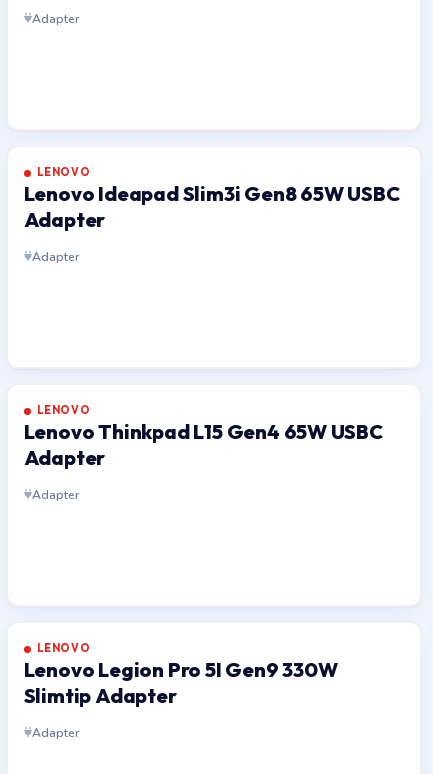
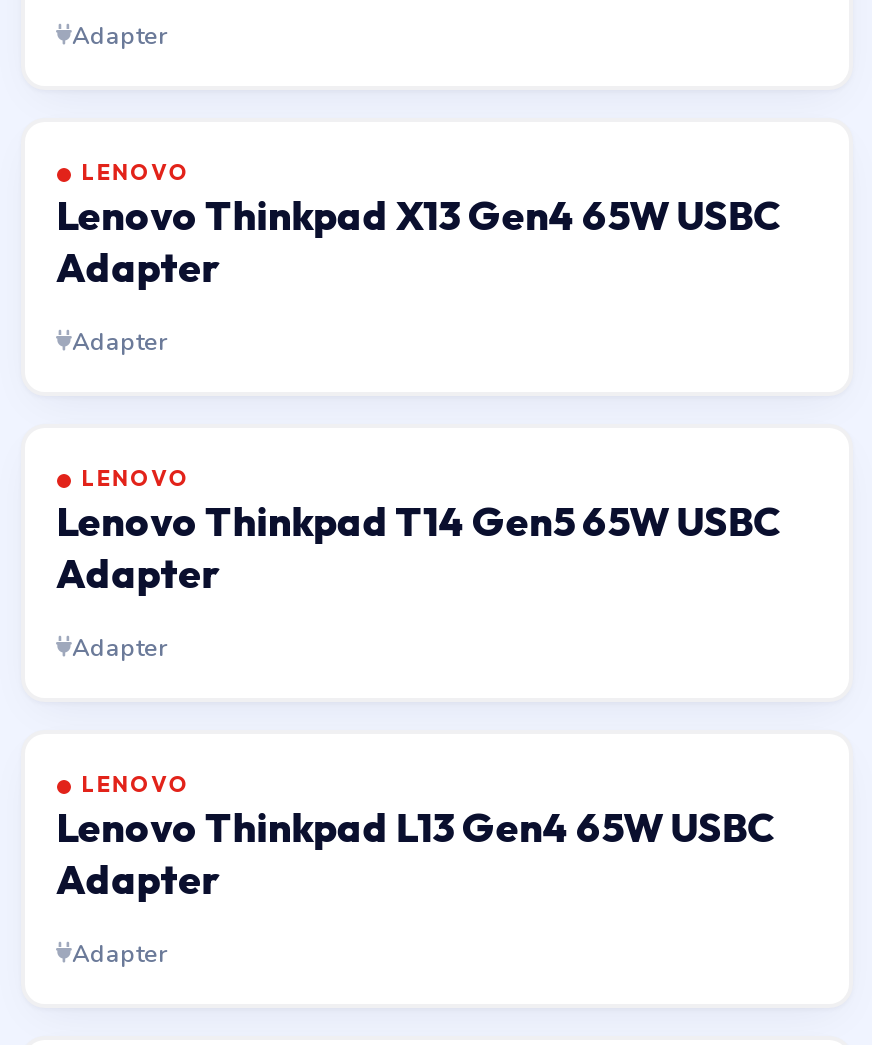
- Lenovo Ideapad Slim3i Gen8 65W USBC
+ Lenovo Thinkpad X13 Gen4 65W USBC

- Lenovo Thinkpad L15 Gen4 65W USBC
+ Lenovo Thinkpad T14 Gen5 65W USBC

- Lenovo Legion Pro 5I Gen9 330W
- Slimtip Adapter
+ Lenovo Thinkpad L13 Gen4 65W USBC
+ Adapter
